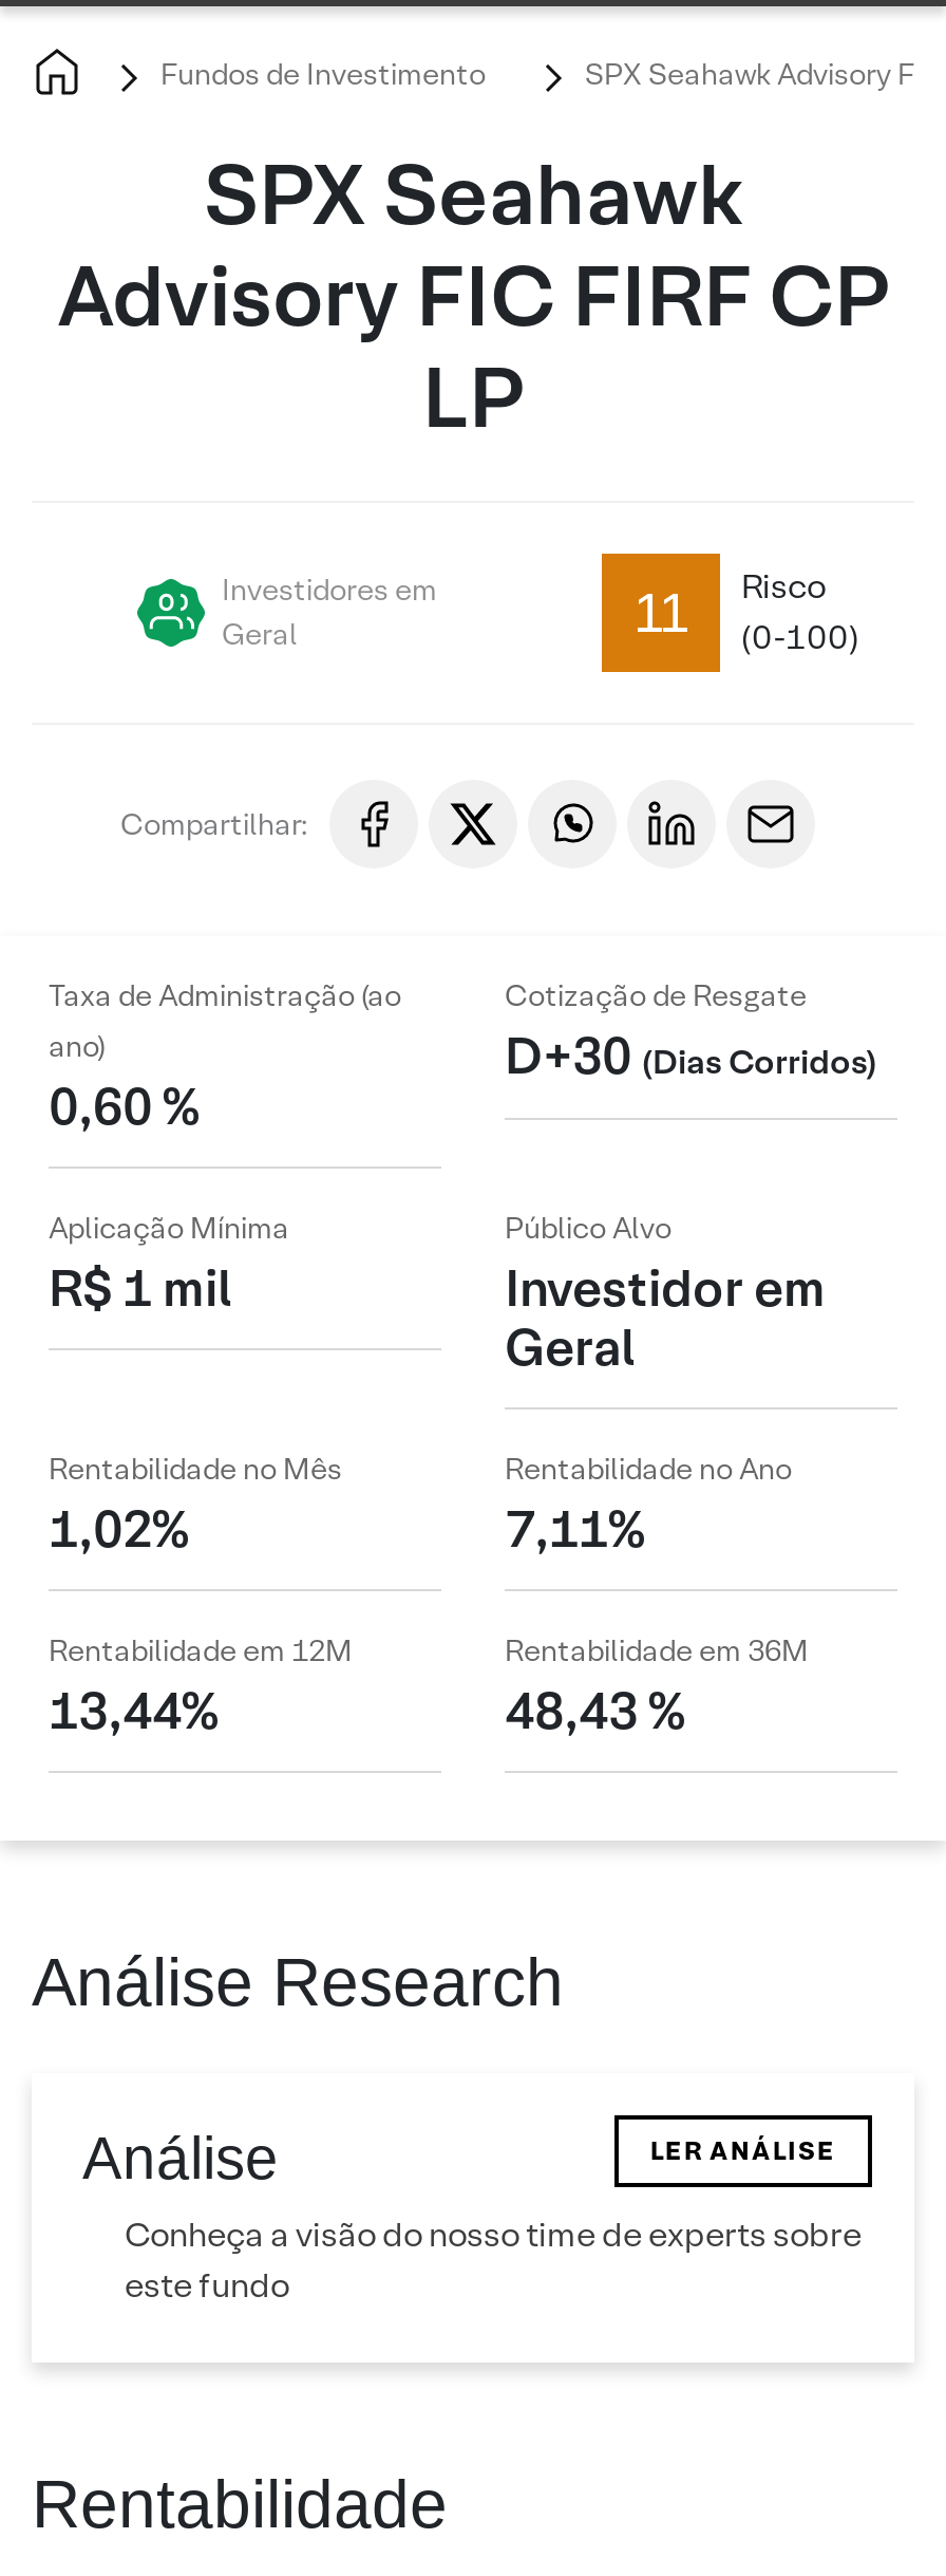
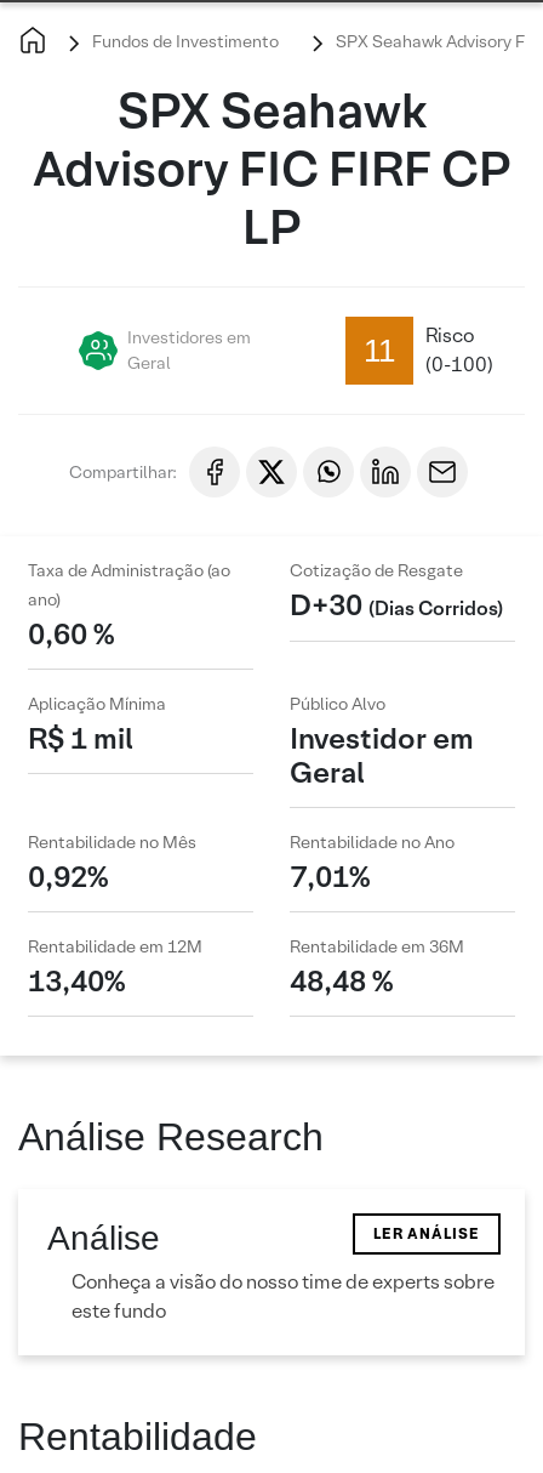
- 1,02%
+ 0,92%

- 7,11%
+ 7,01%

- 13,44%
+ 13,40%

- 48,43 %
+ 48,48 %
